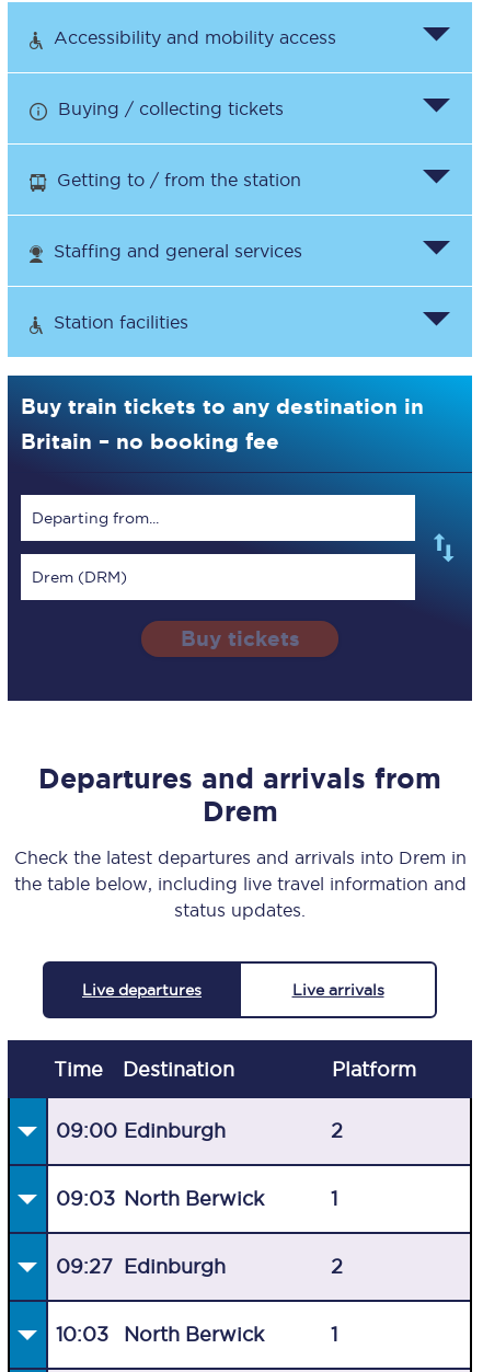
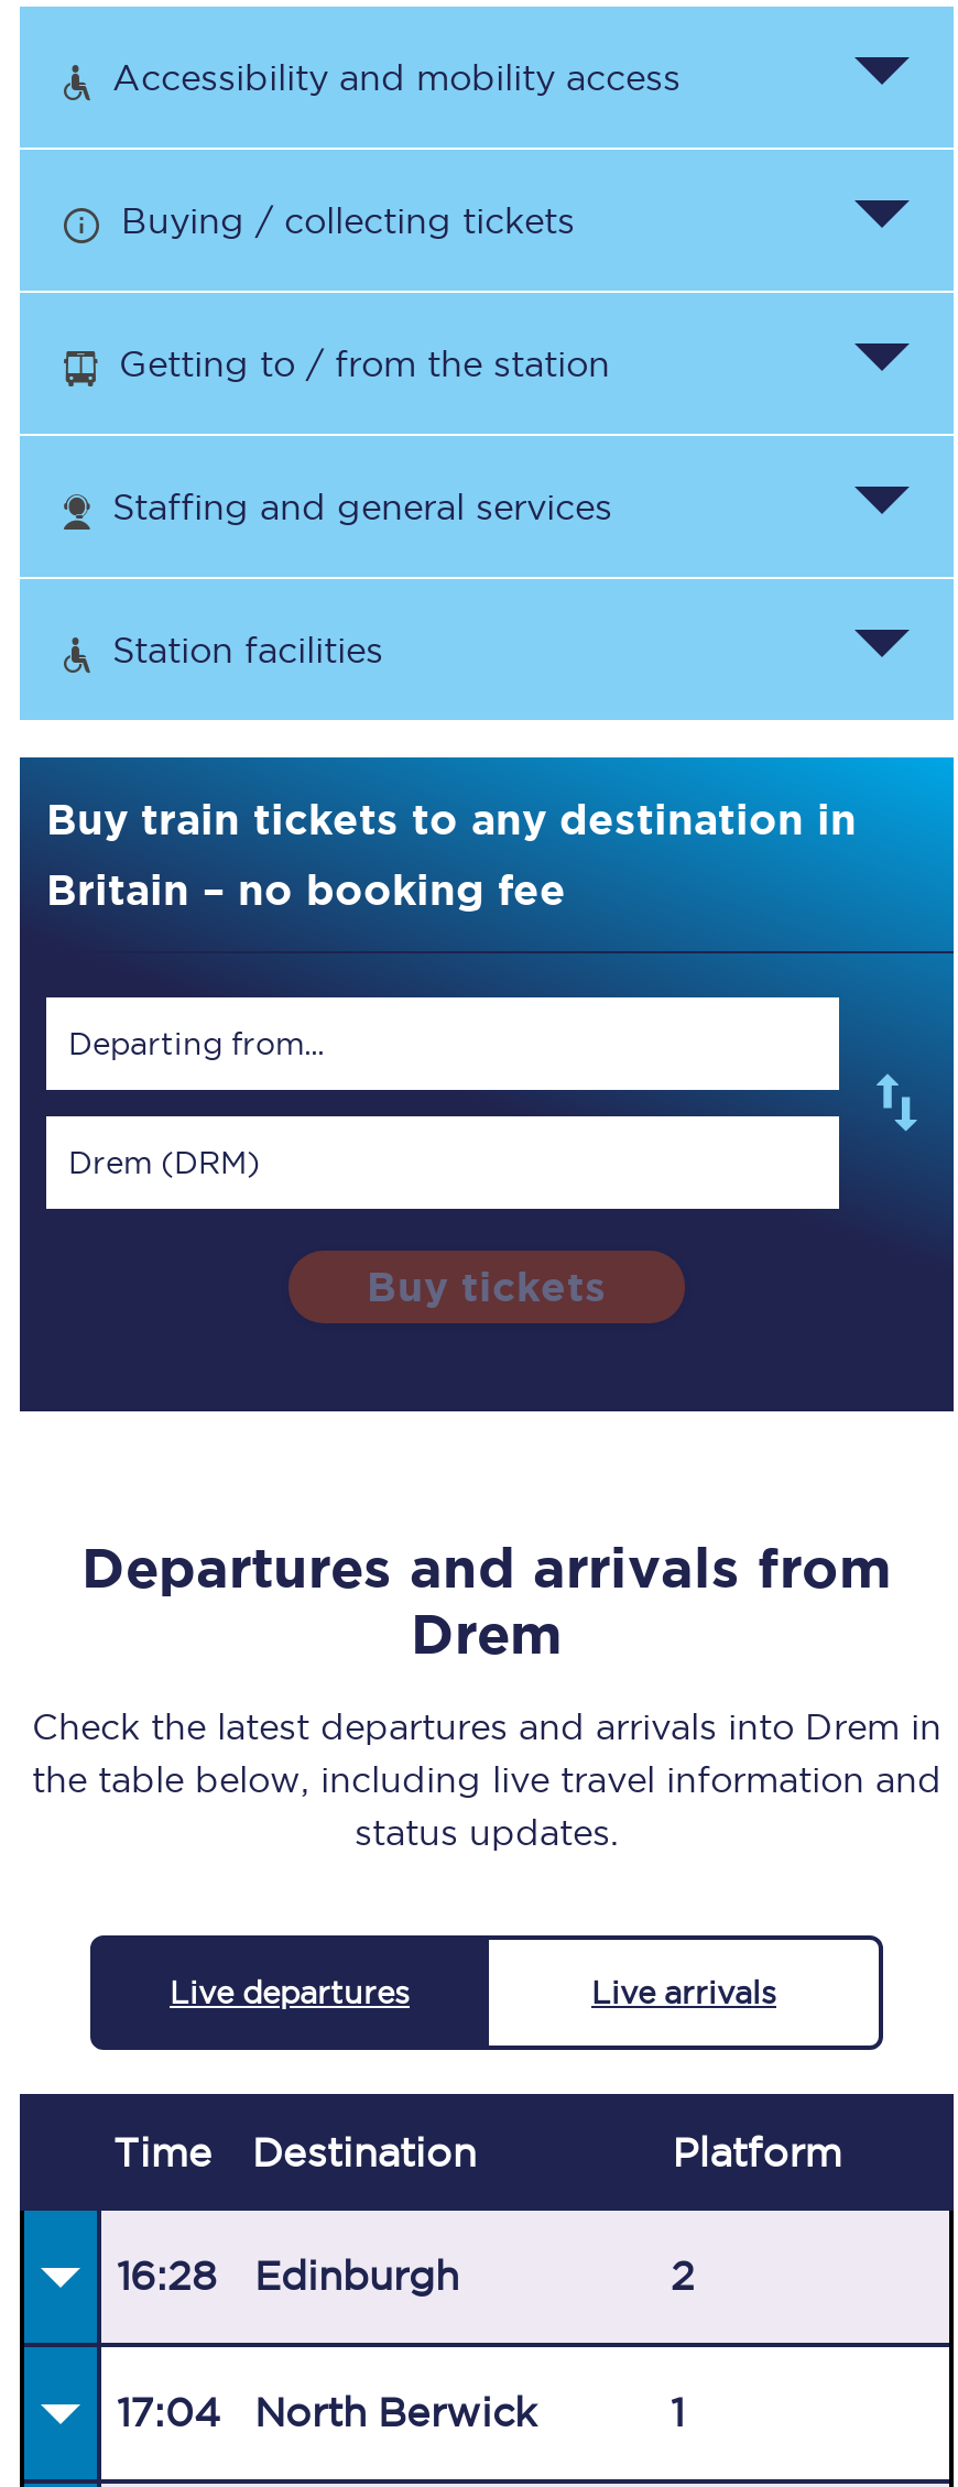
- 09:00 Edinburgh
+ 16:28
+ Edinburgh

- 09:03 North Berwick
- 1
- 09:27 Edinburgh
- 2
- 10:03
+ 17:04
